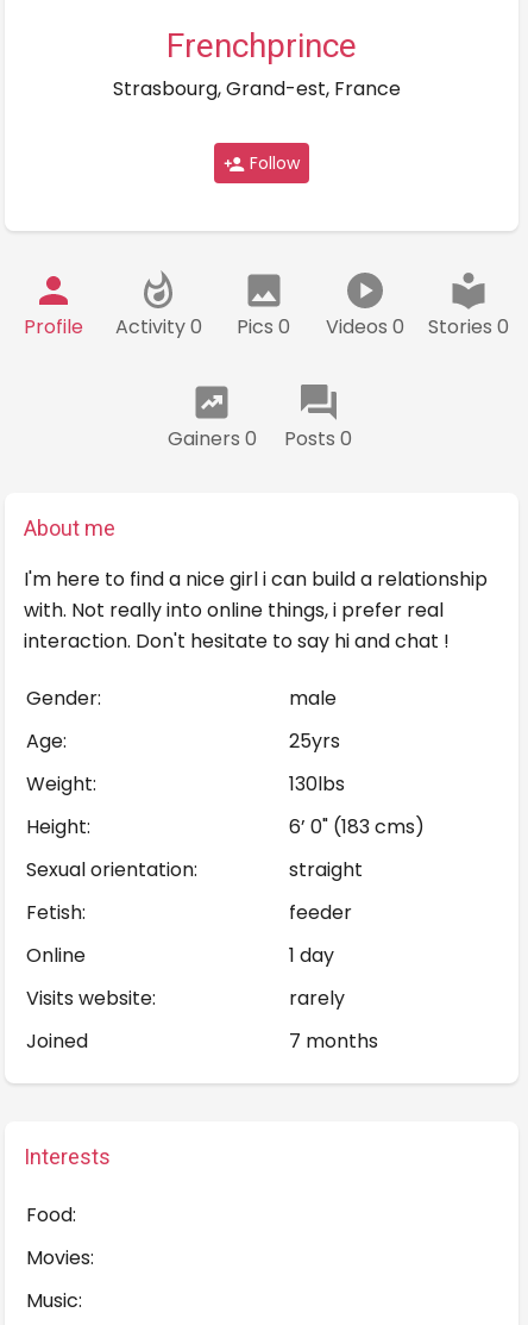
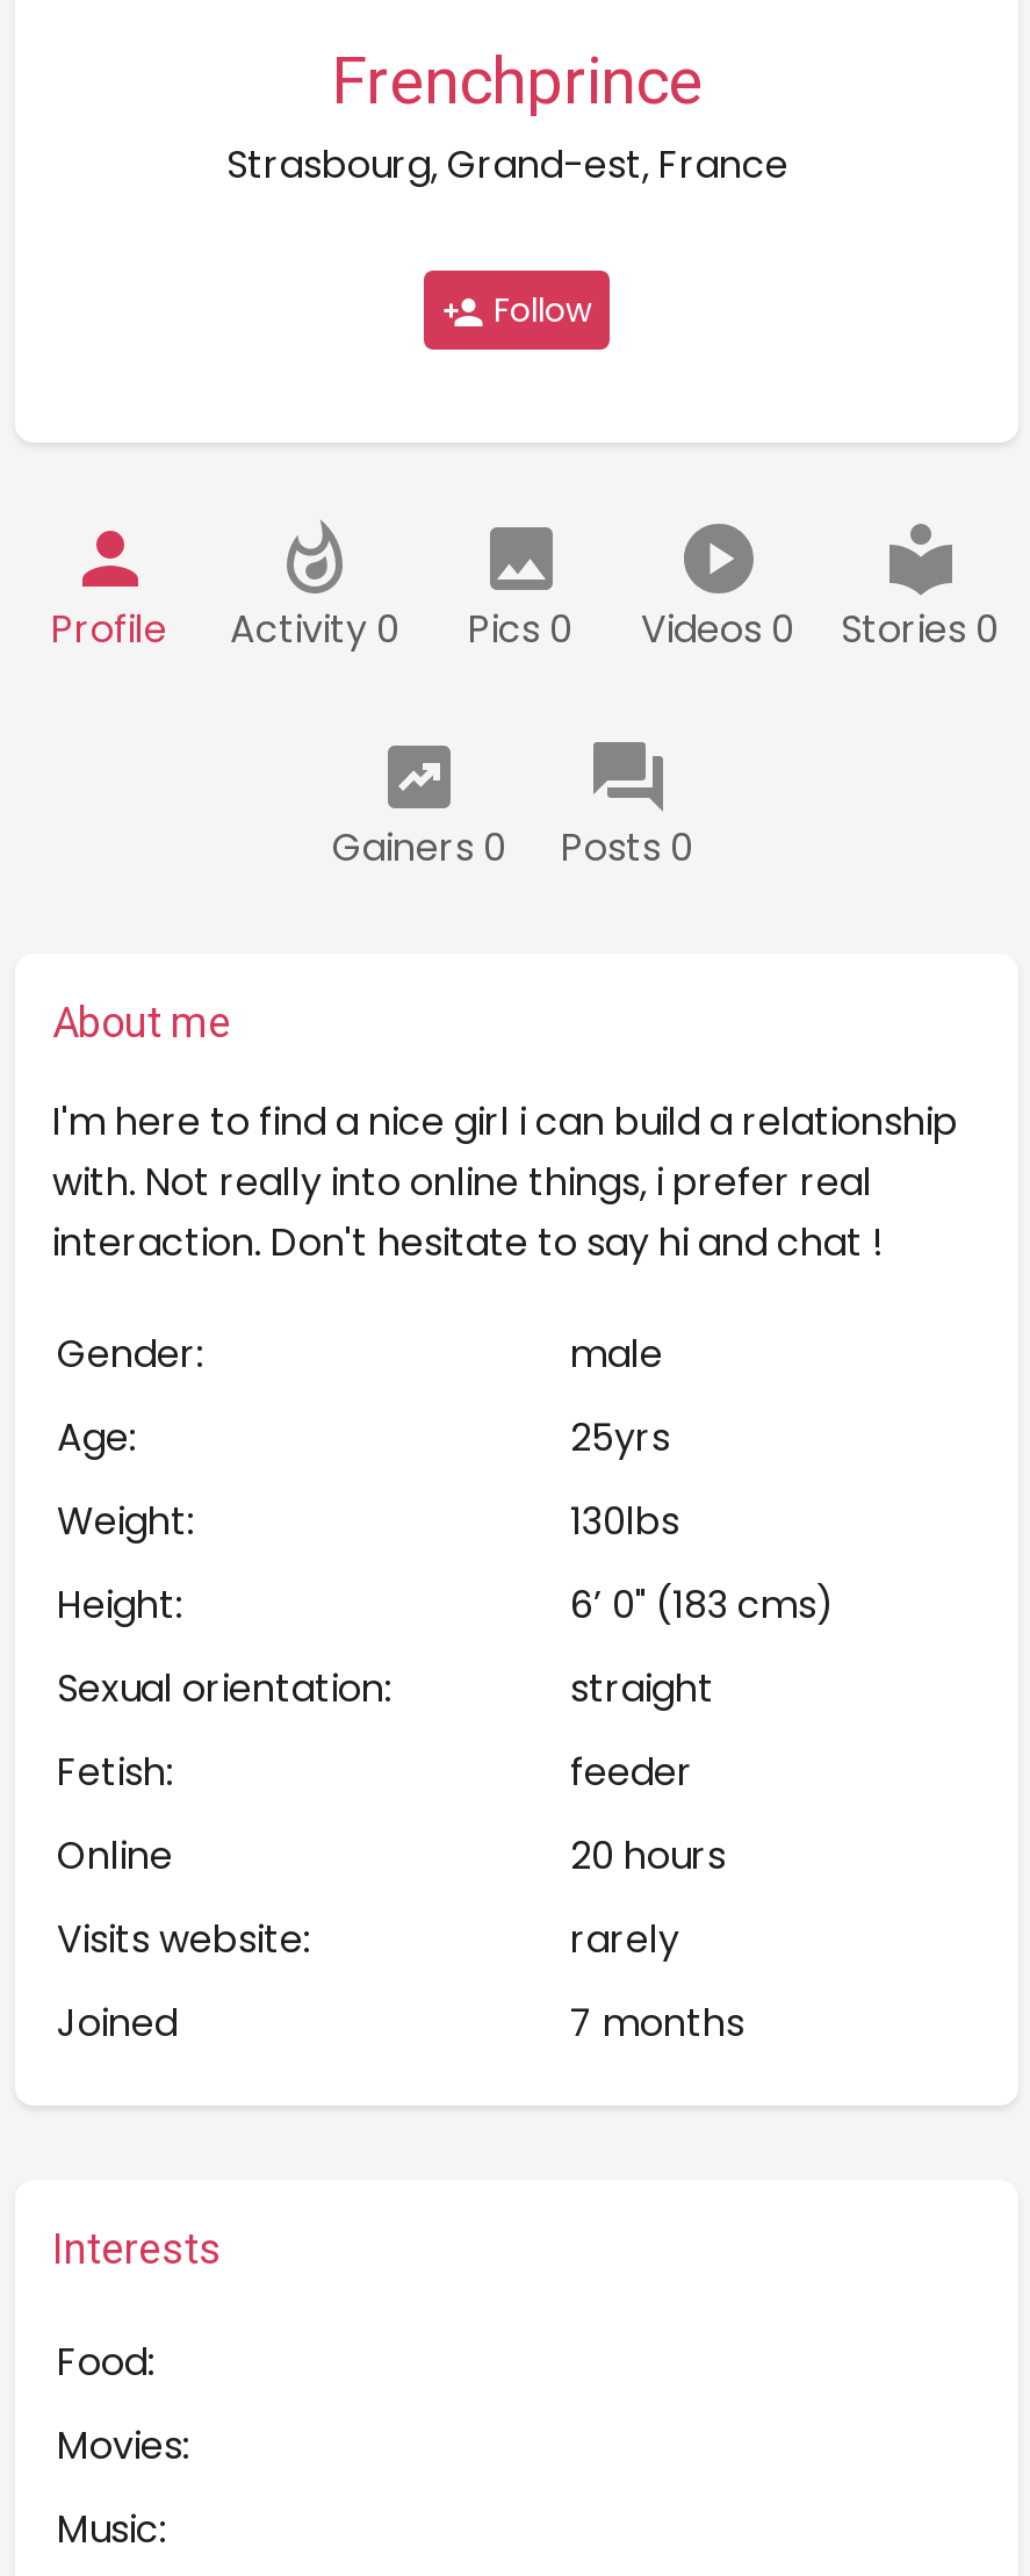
- 1 day
+ 20 hours
